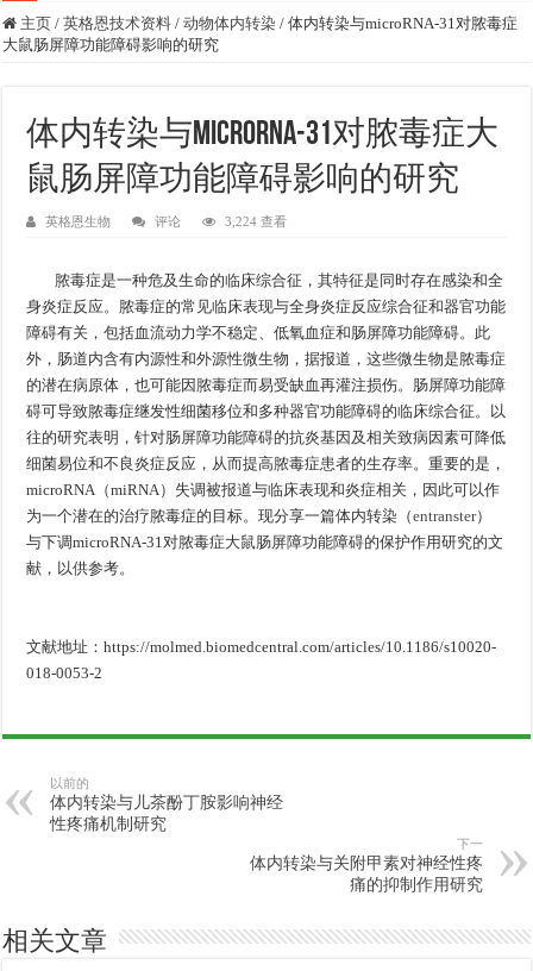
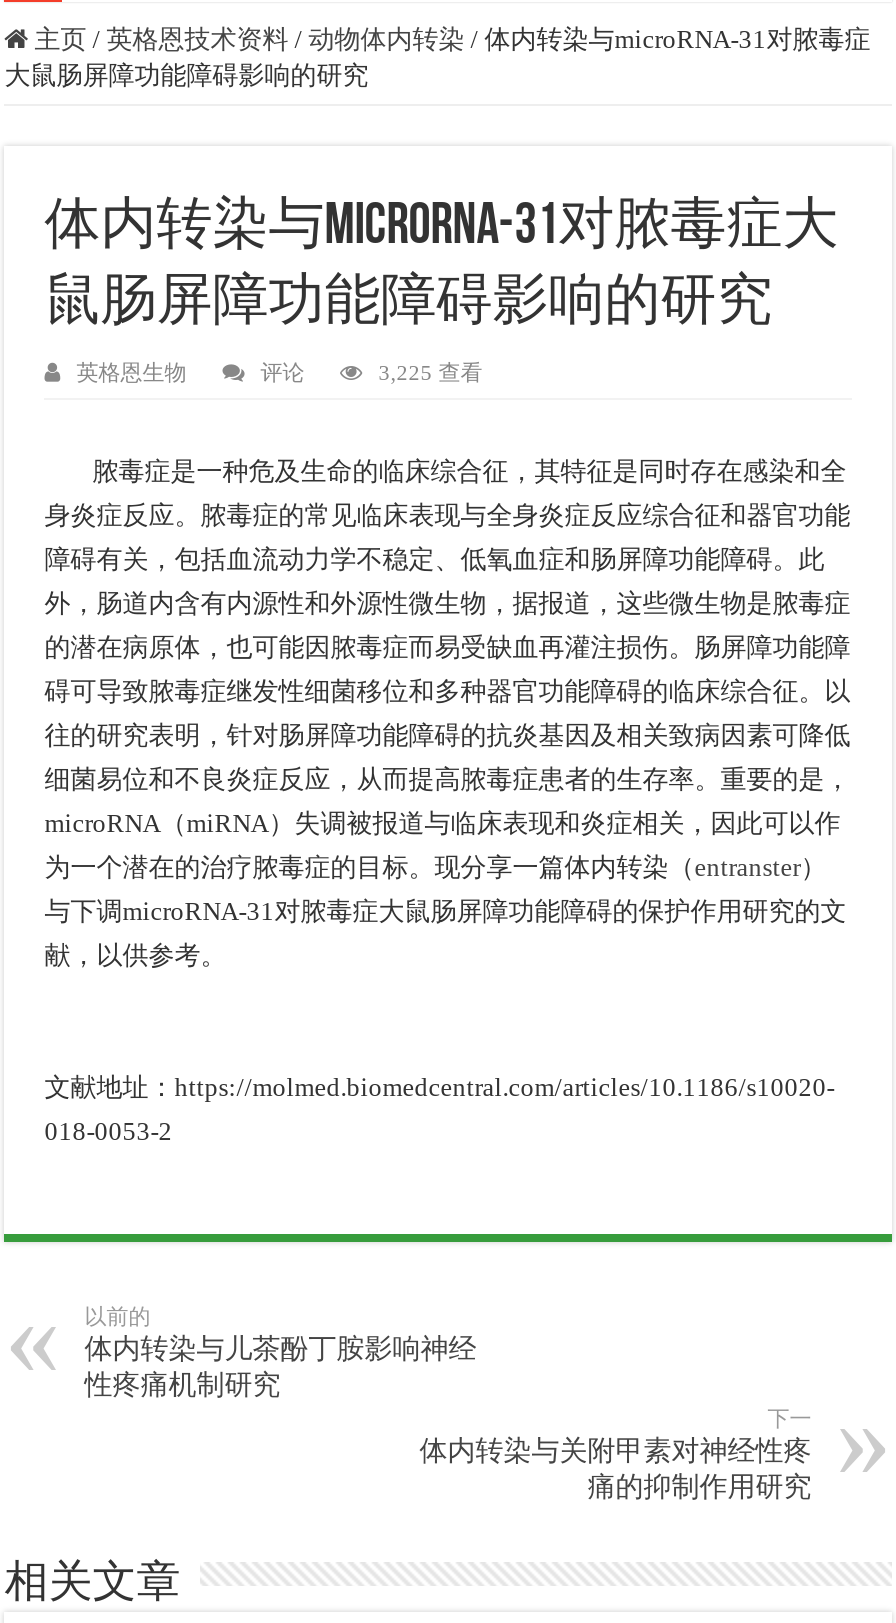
- 3,224 查看
+ 3,225 查看
